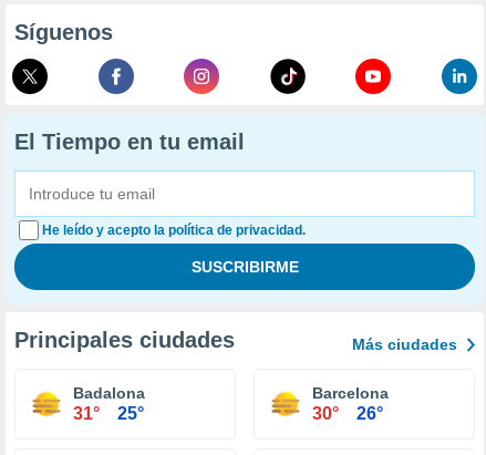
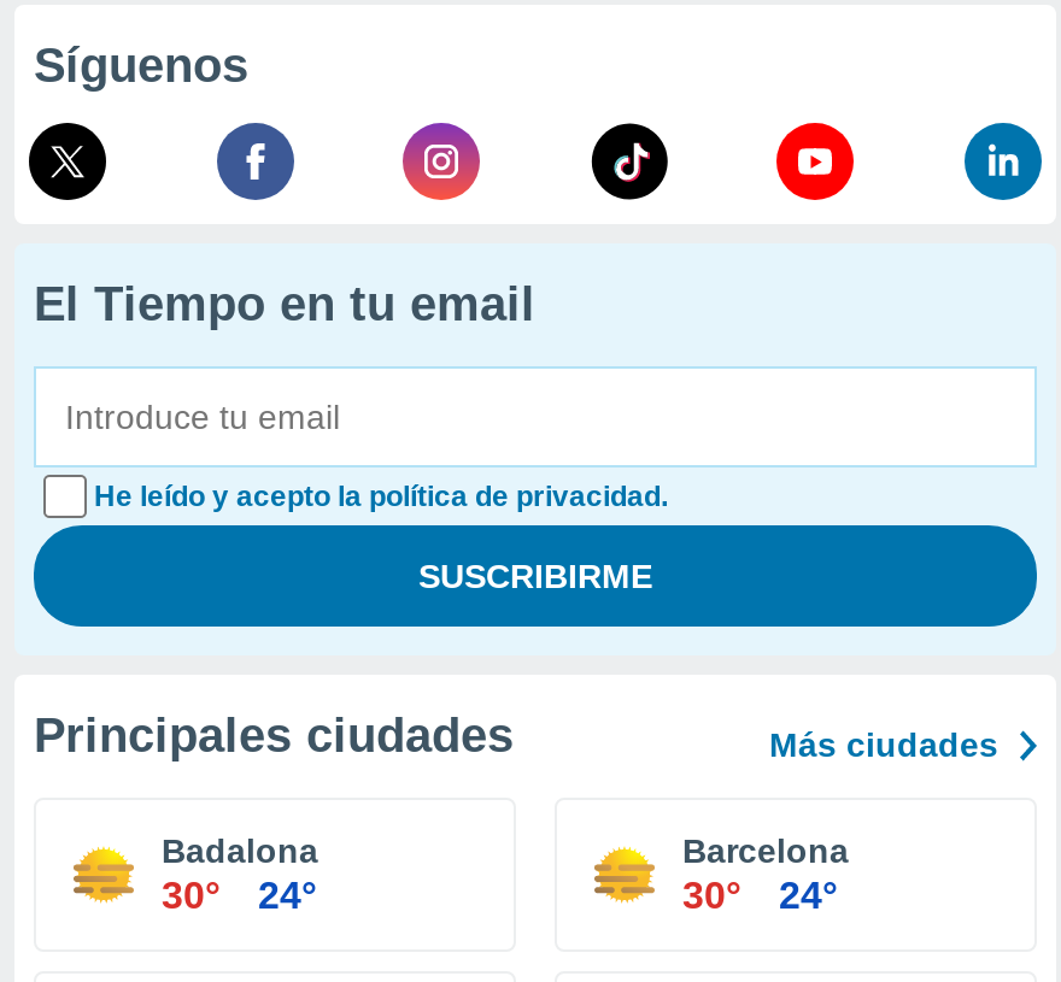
- 31°
+ 30°

- 25°
+ 24°

- 30° 26°
+ 30° 24°
